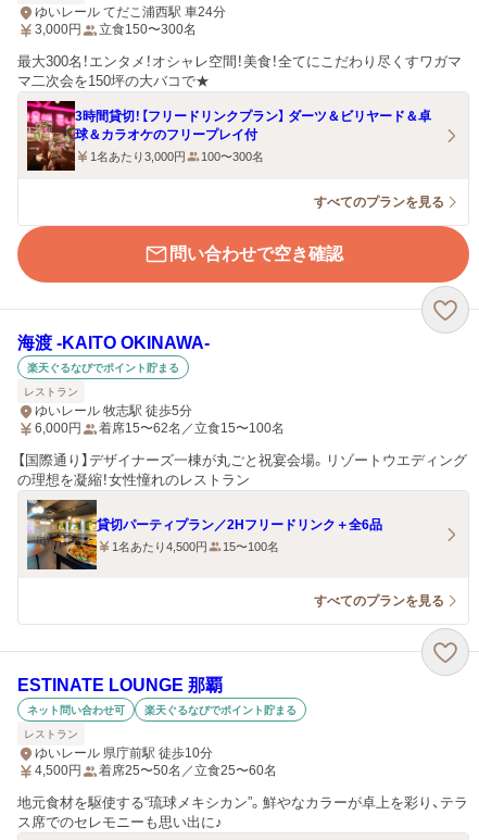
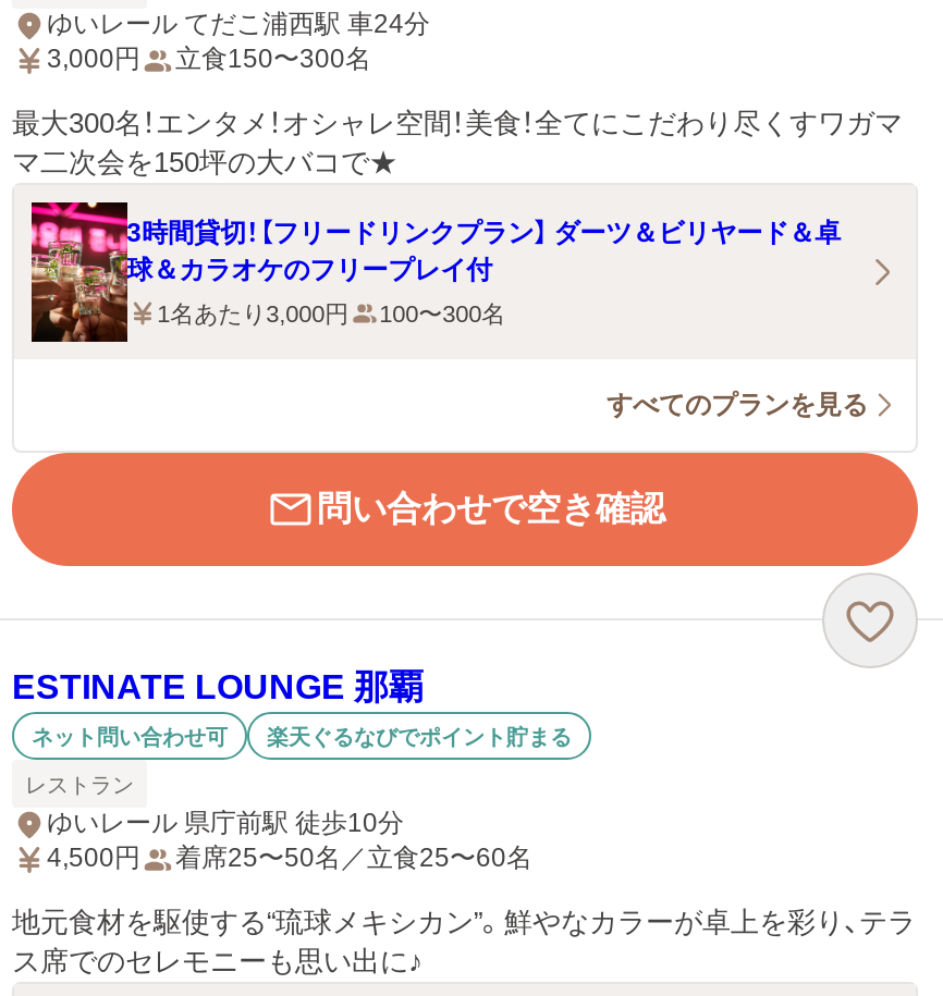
- [image]
- 海渡 -KAITO OKINAWA-
- 楽天ぐるなびでポイント貯まる
- レストラン
- ゆいレール 牧志駅 徒歩5分
- 6,000円
- 着席15〜62名／立食15〜100名
- 【国際通り】デザイナーズ一棟が丸ごと祝宴会場。リゾートウエディング
- の理想を凝縮！女性憧れのレストラン
- 貸切パーティプラン／2Hフリードリンク＋全6品
- 1名あたり4,500円
- 15〜100名

- すべてのプランを見る
